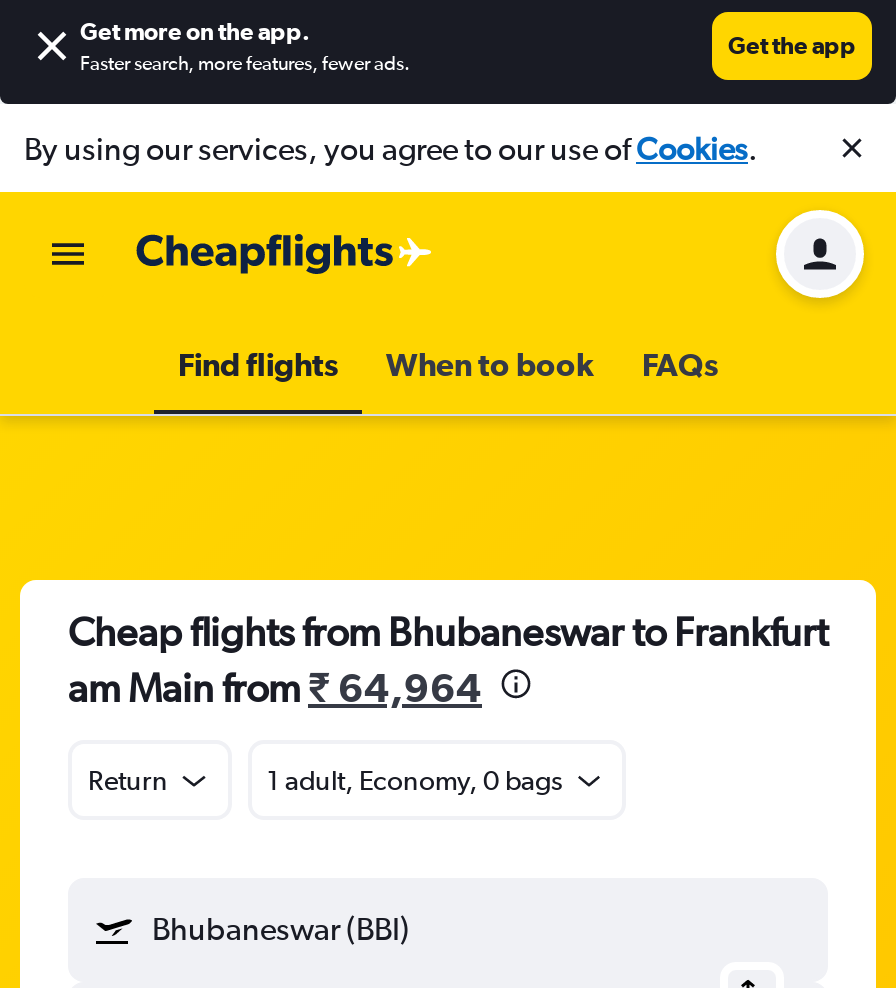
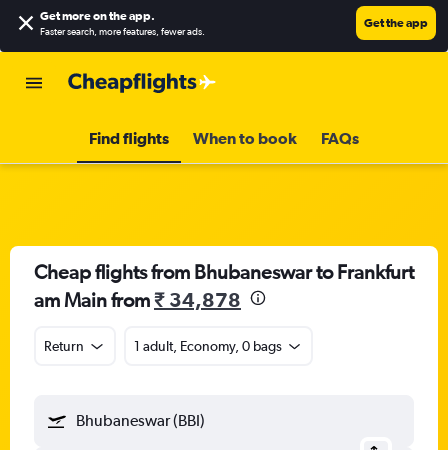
- By using our services, you agree to our use ofCookies.

- [image]

- am Main from ₹ 64,964
+ am Main from ₹ 34,878
